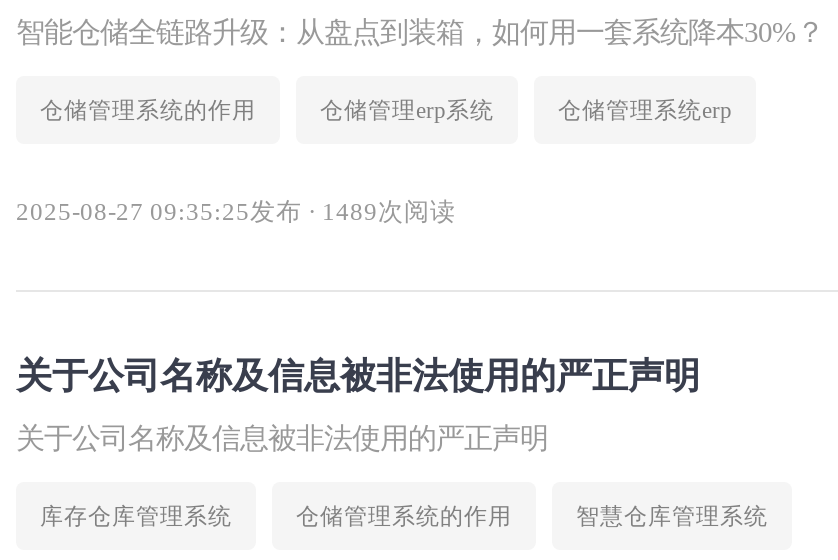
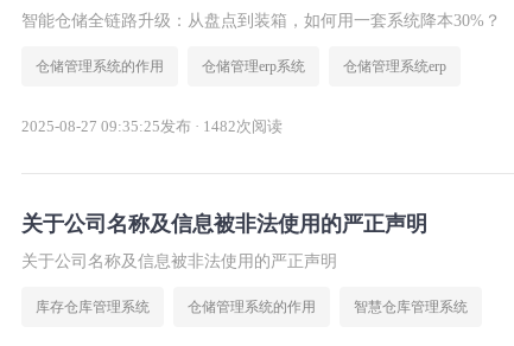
- 2025-08-27 09:35:25发布 · 1489次阅读
+ 2025-08-27 09:35:25发布 · 1482次阅读
